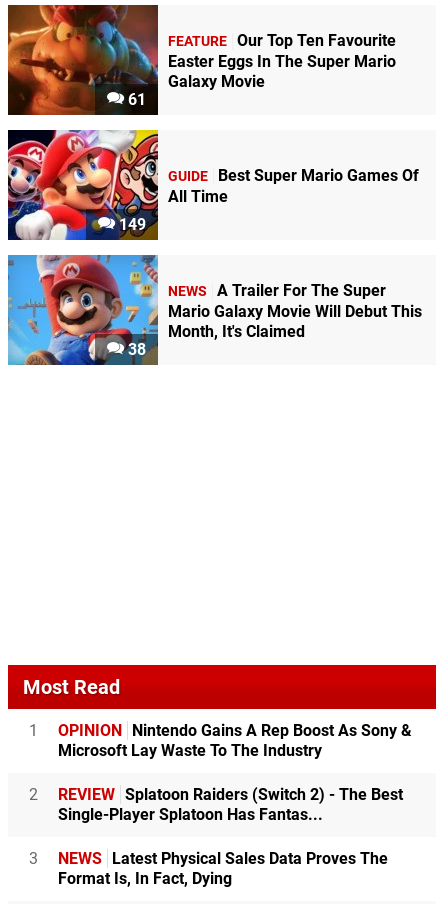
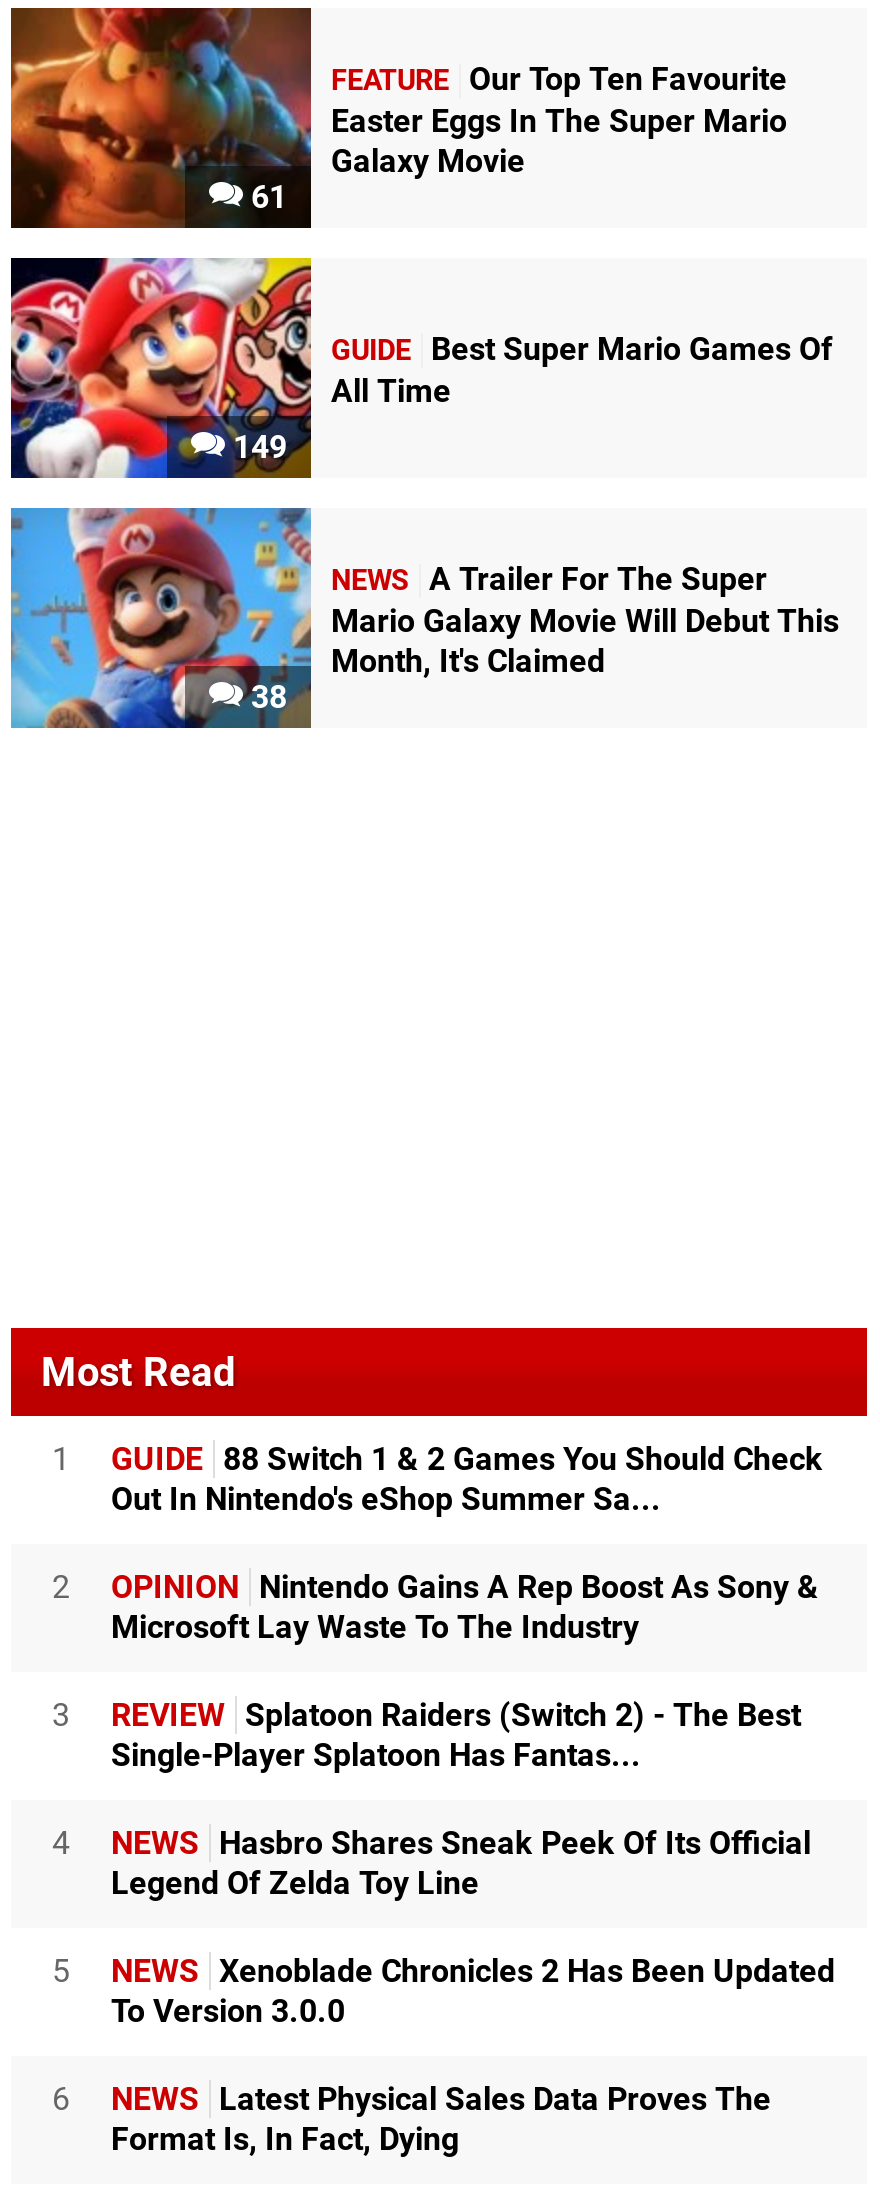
+ GUIDE 88 Switch 1 & 2 Games You Should Check
+ Out In Nintendo's eShop Summer Sa...
+ 2

- 2 REVIEW Splatoon Raiders (Switch 2) - The Best
+ 3 REVIEW Splatoon Raiders (Switch 2) - The Best

- 3
+ 4
+ NEWS Hasbro Shares Sneak Peek Of Its Official
+ Legend Of Zelda Toy Line
+ 5
+ NEWS Xenoblade Chronicles 2 Has Been Updated
+ To Version 3.0.0
+ 6
